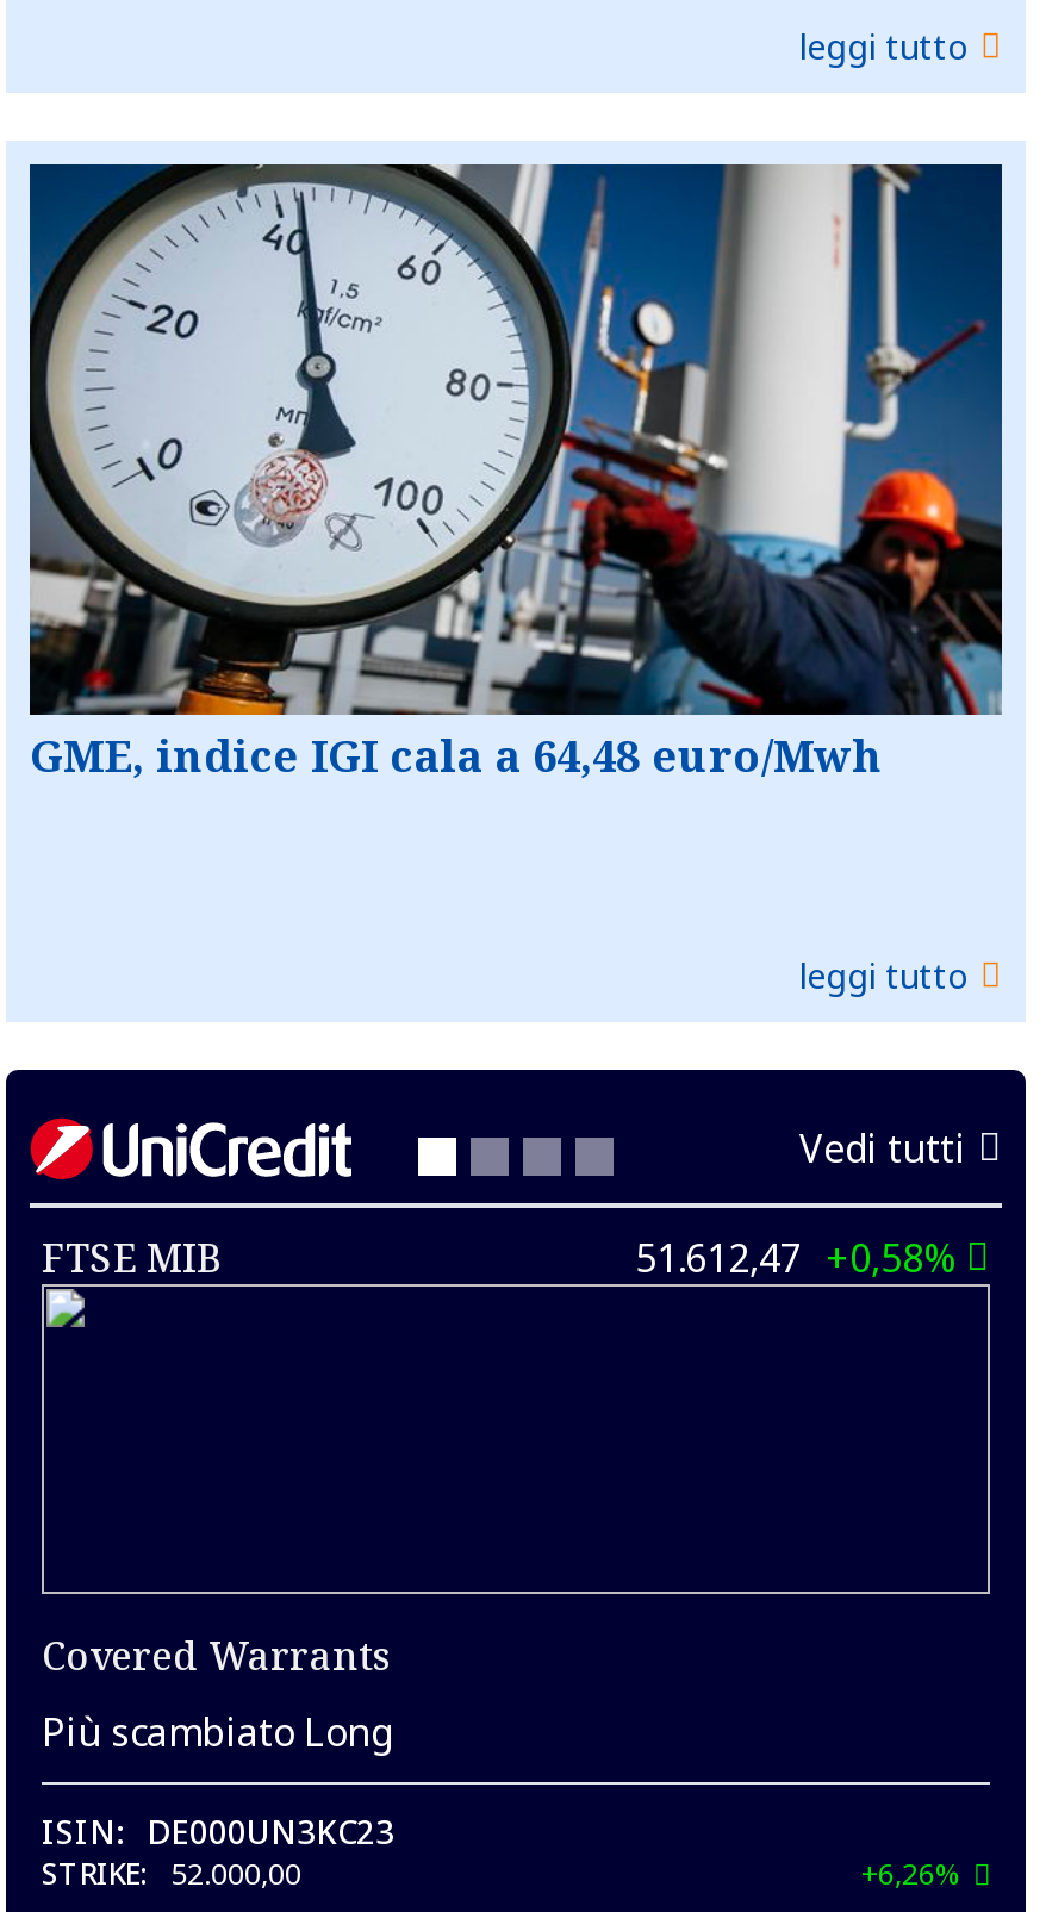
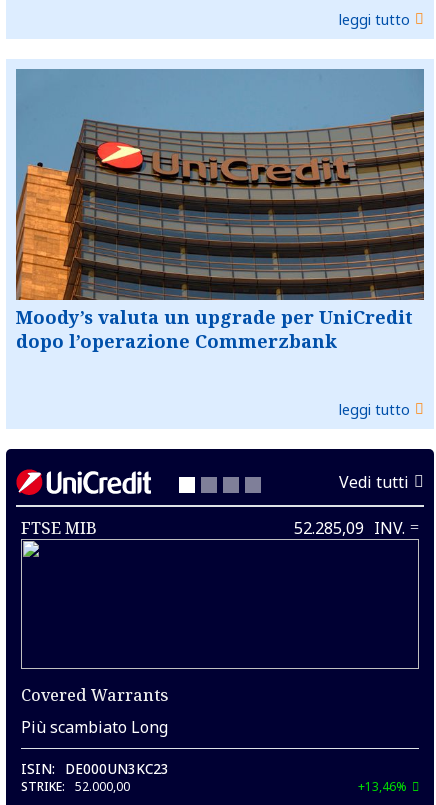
- [image]
- GME, indice IGI cala a 64,48 euro/Mwh
+ [image]
+ Moody’s valuta un upgrade per UniCredit
+ dopo l’operazione Commerzbank

- 51.612,47 +0,58%
+ 52.285,09 INV.

- +6,26%
+ +13,46%
